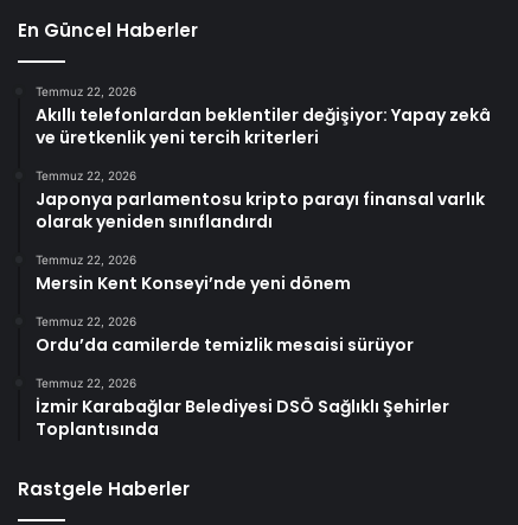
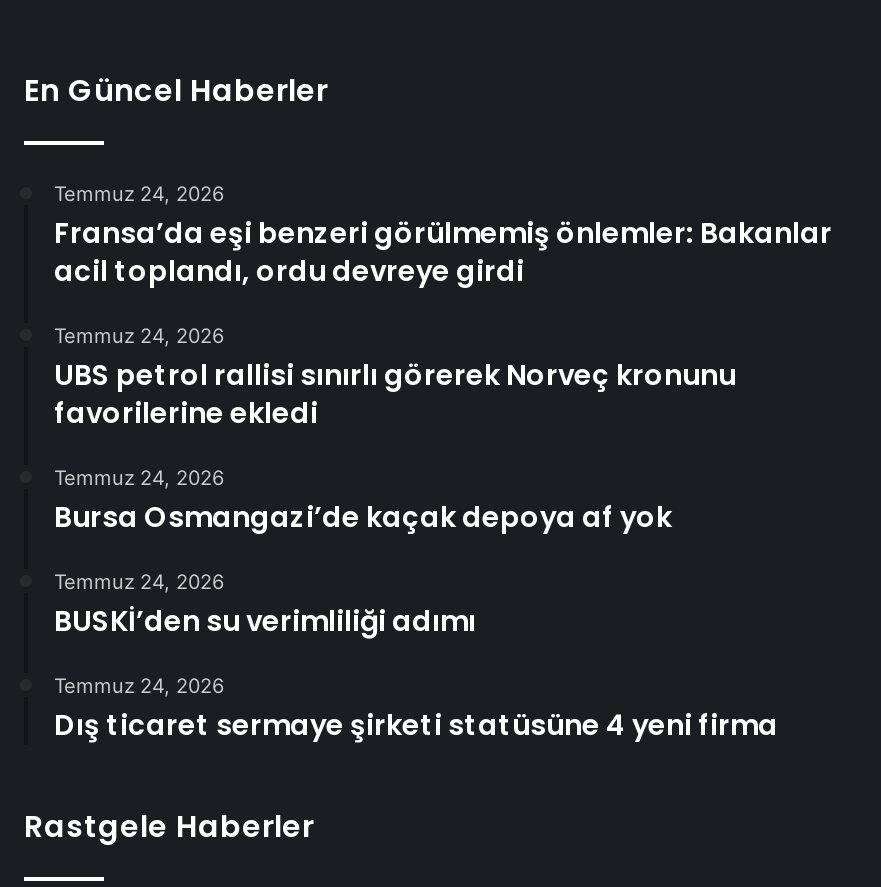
- Temmuz 22, 2026
- Akıllı telefonlardan beklentiler değişiyor: Yapay zekâ
- ve üretkenlik yeni tercih kriterleri
+ Temmuz 24, 2026
+ Fransa’da eşi benzeri görülmemiş önlemler: Bakanlar
+ acil toplandı, ordu devreye girdi

- Temmuz 22, 2026
- Japonya parlamentosu kripto parayı finansal varlık
- olarak yeniden sınıflandırdı
+ Temmuz 24, 2026
+ UBS petrol rallisi sınırlı görerek Norveç kronunu
+ favorilerine ekledi

- Temmuz 22, 2026
- Mersin Kent Konseyi’nde yeni dönem
+ Temmuz 24, 2026
+ Bursa Osmangazi’de kaçak depoya af yok

- Temmuz 22, 2026
- Ordu’da camilerde temizlik mesaisi sürüyor
+ Temmuz 24, 2026
+ BUSKİ’den su verimliliği adımı

- Temmuz 22, 2026
- İzmir Karabağlar Belediyesi DSÖ Sağlıklı Şehirler
- Toplantısında
+ Temmuz 24, 2026
+ Dış ticaret sermaye şirketi statüsüne 4 yeni firma
